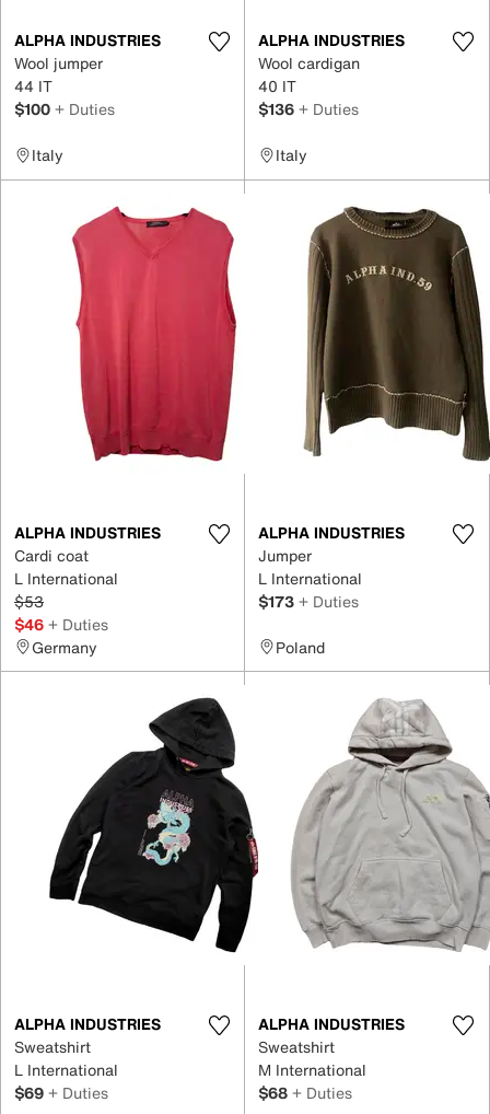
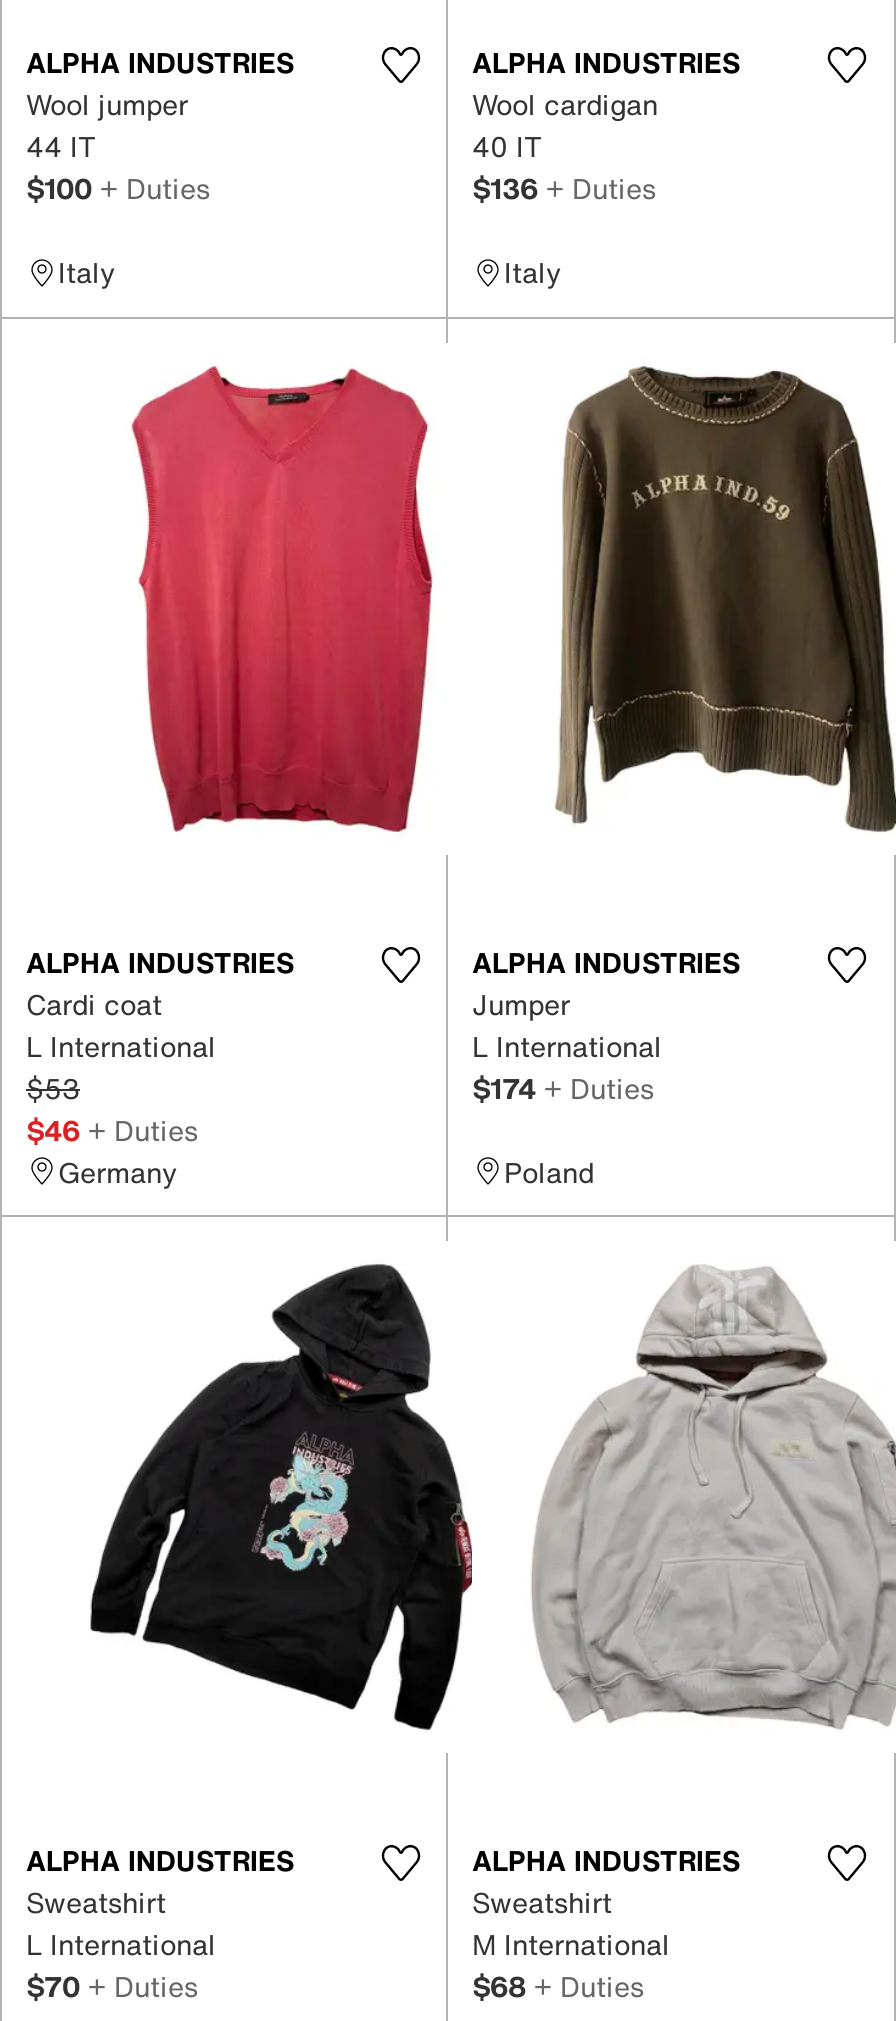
- $173 + Duties
+ $174 + Duties

- $69 + Duties
+ $70 + Duties
